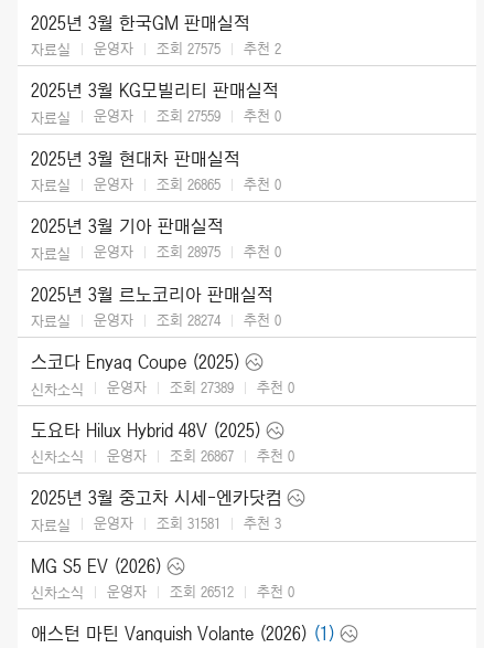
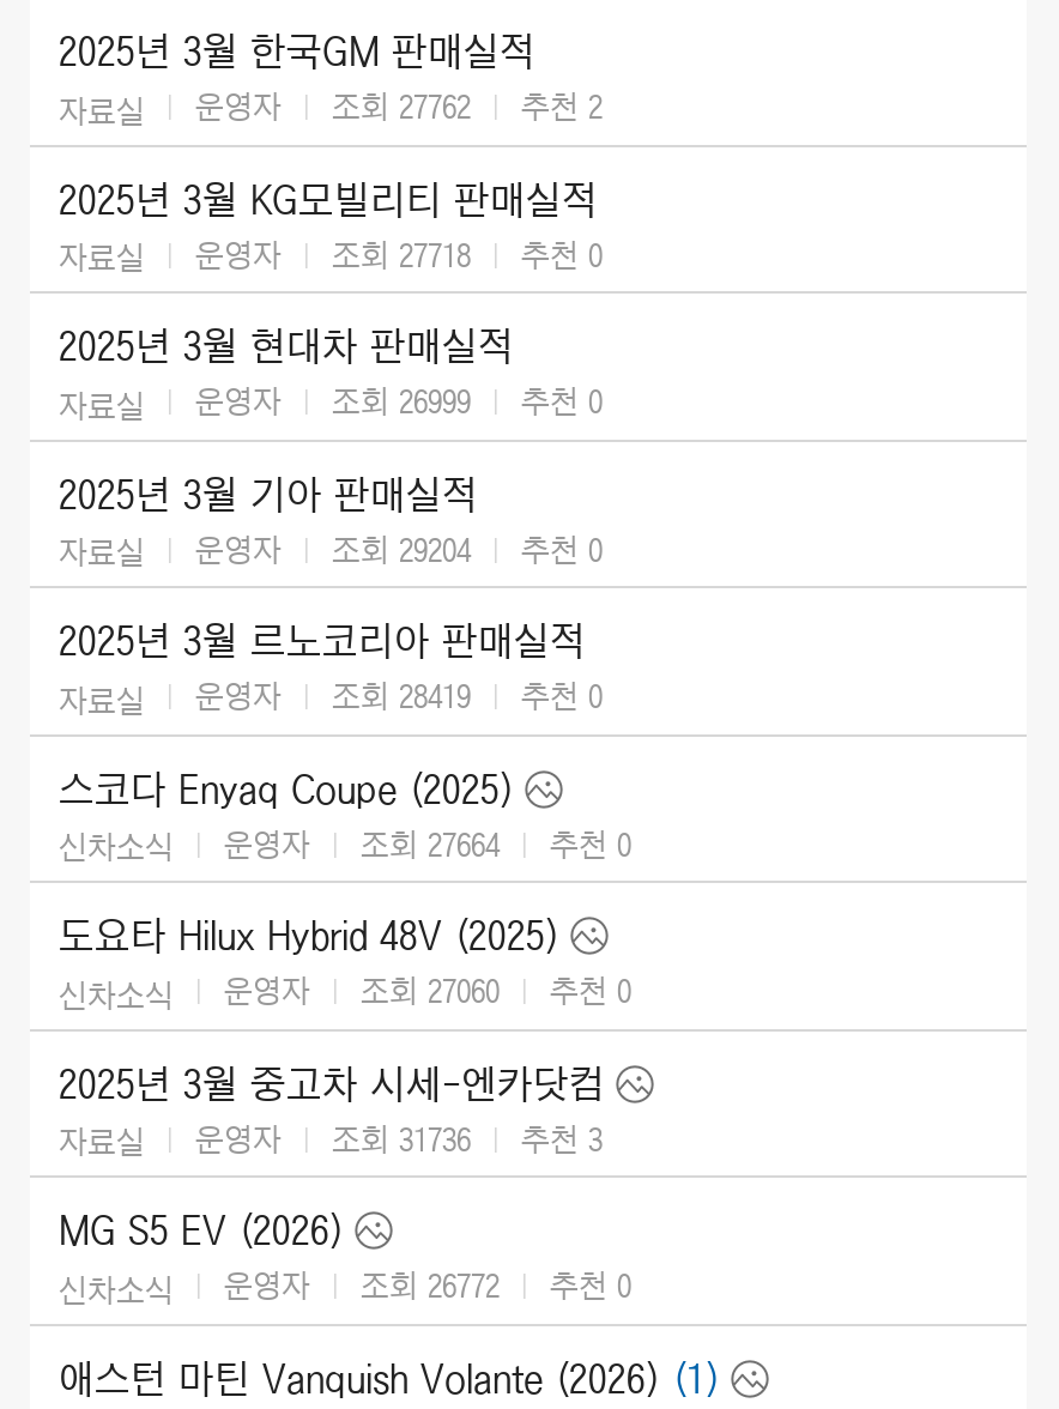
- 자료실 운영자 조회 27575 추천 2
+ 자료실 운영자 조회 27762 추천 2

- 자료실 운영자 조회 27559 추천 0
+ 자료실 운영자 조회 27718 추천 0

- 자료실 운영자 조회 26865 추천 0
+ 자료실 운영자 조회 26999 추천 0

- 자료실 운영자 조회 28975 추천 0
+ 자료실 운영자 조회 29204 추천 0

- 자료실 운영자 조회 28274 추천 0
+ 자료실 운영자 조회 28419 추천 0

- 신차소식 운영자 조회 27389 추천 0
+ 신차소식 운영자 조회 27664 추천 0

- 신차소식 운영자 조회 26867 추천 0
+ 신차소식 운영자 조회 27060 추천 0

- 자료실 운영자 조회 31581 추천 3
+ 자료실 운영자 조회 31736 추천 3

- 신차소식 운영자 조회 26512 추천 0
+ 신차소식 운영자 조회 26772 추천 0
